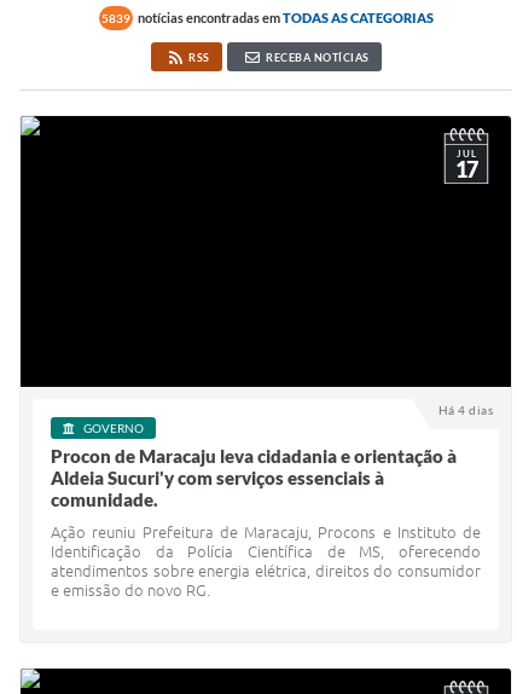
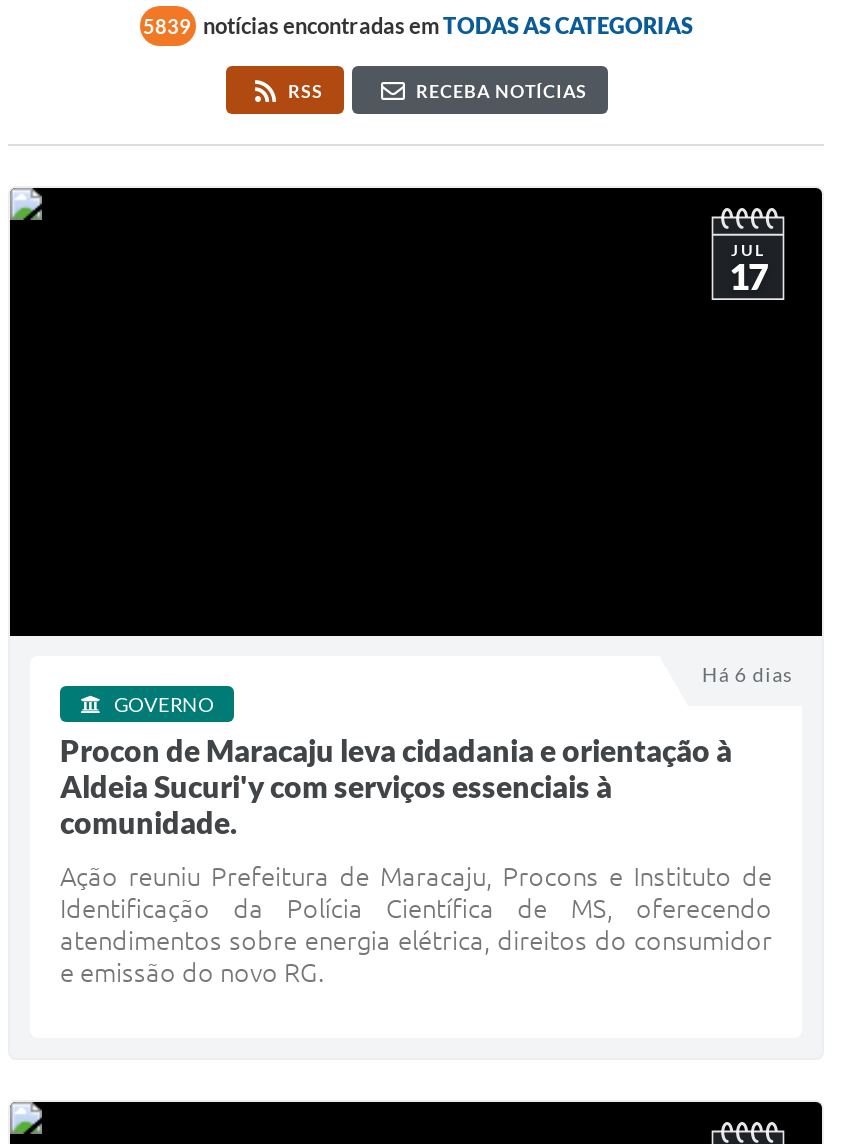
- Há 4 dias
+ Há 6 dias
